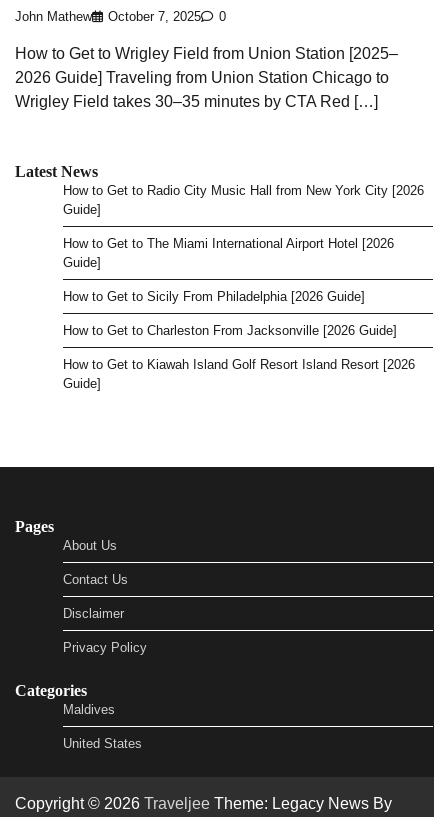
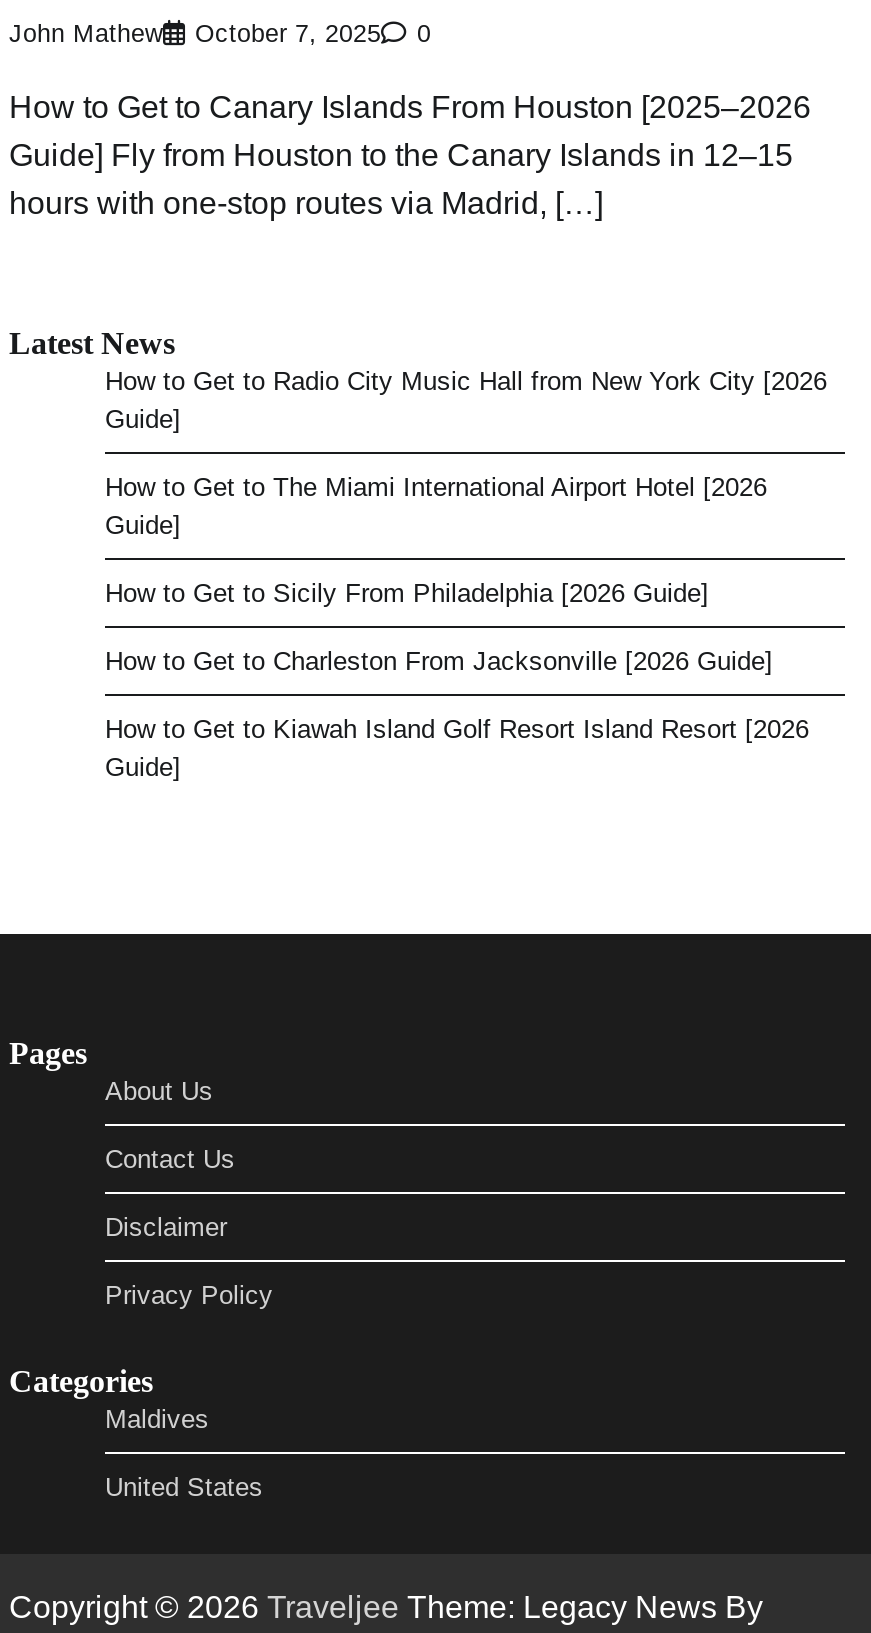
- How to Get to Wrigley Field from Union Station [2025–
- 2026 Guide] Traveling from Union Station Chicago to
- Wrigley Field takes 30–35 minutes by CTA Red […]
+ How to Get to Canary Islands From Houston [2025–2026
+ Guide] Fly from Houston to the Canary Islands in 12–15
+ hours with one-stop routes via Madrid, […]
